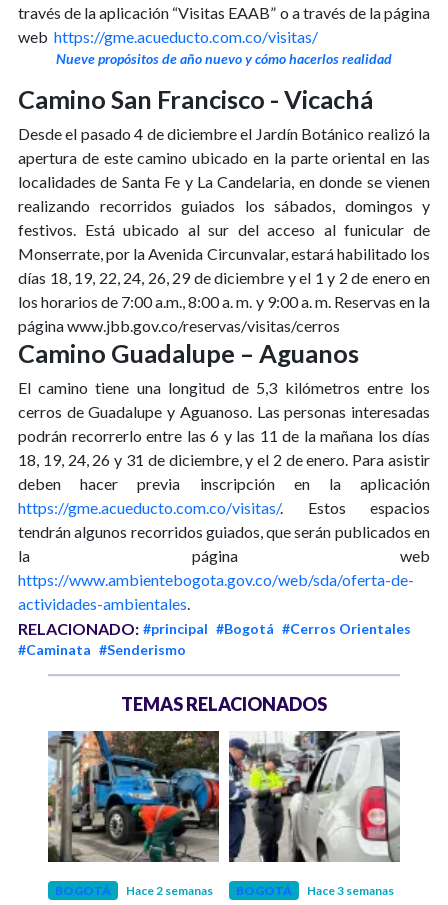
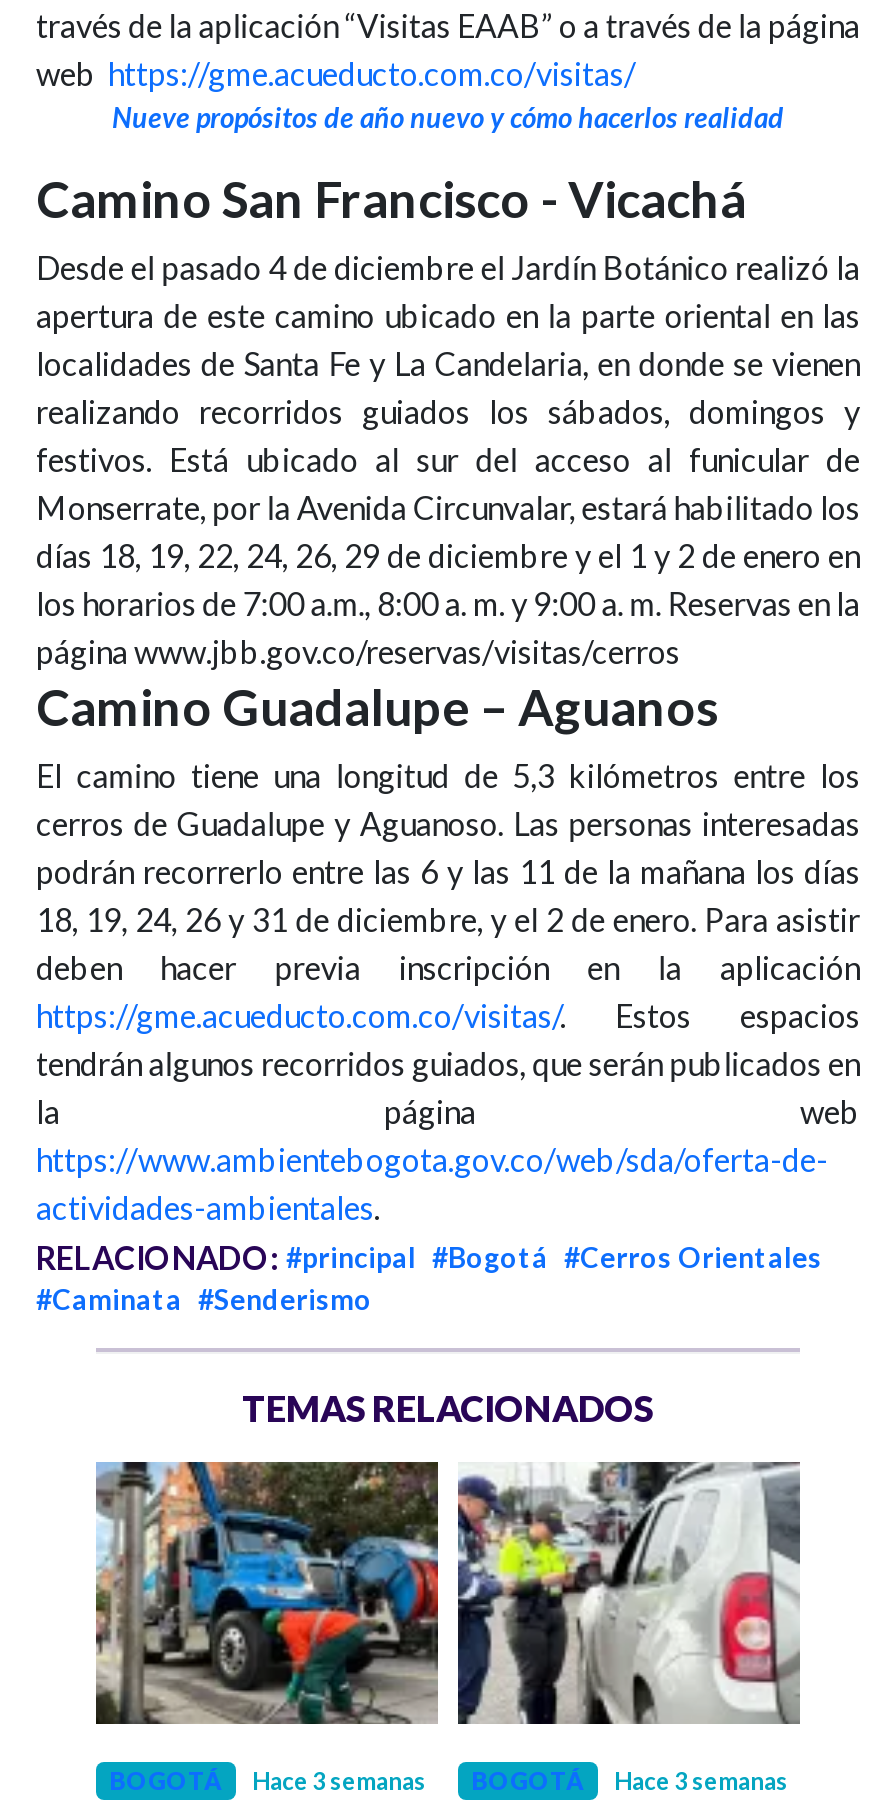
- Hace 2 semanas
+ Hace 3 semanas
